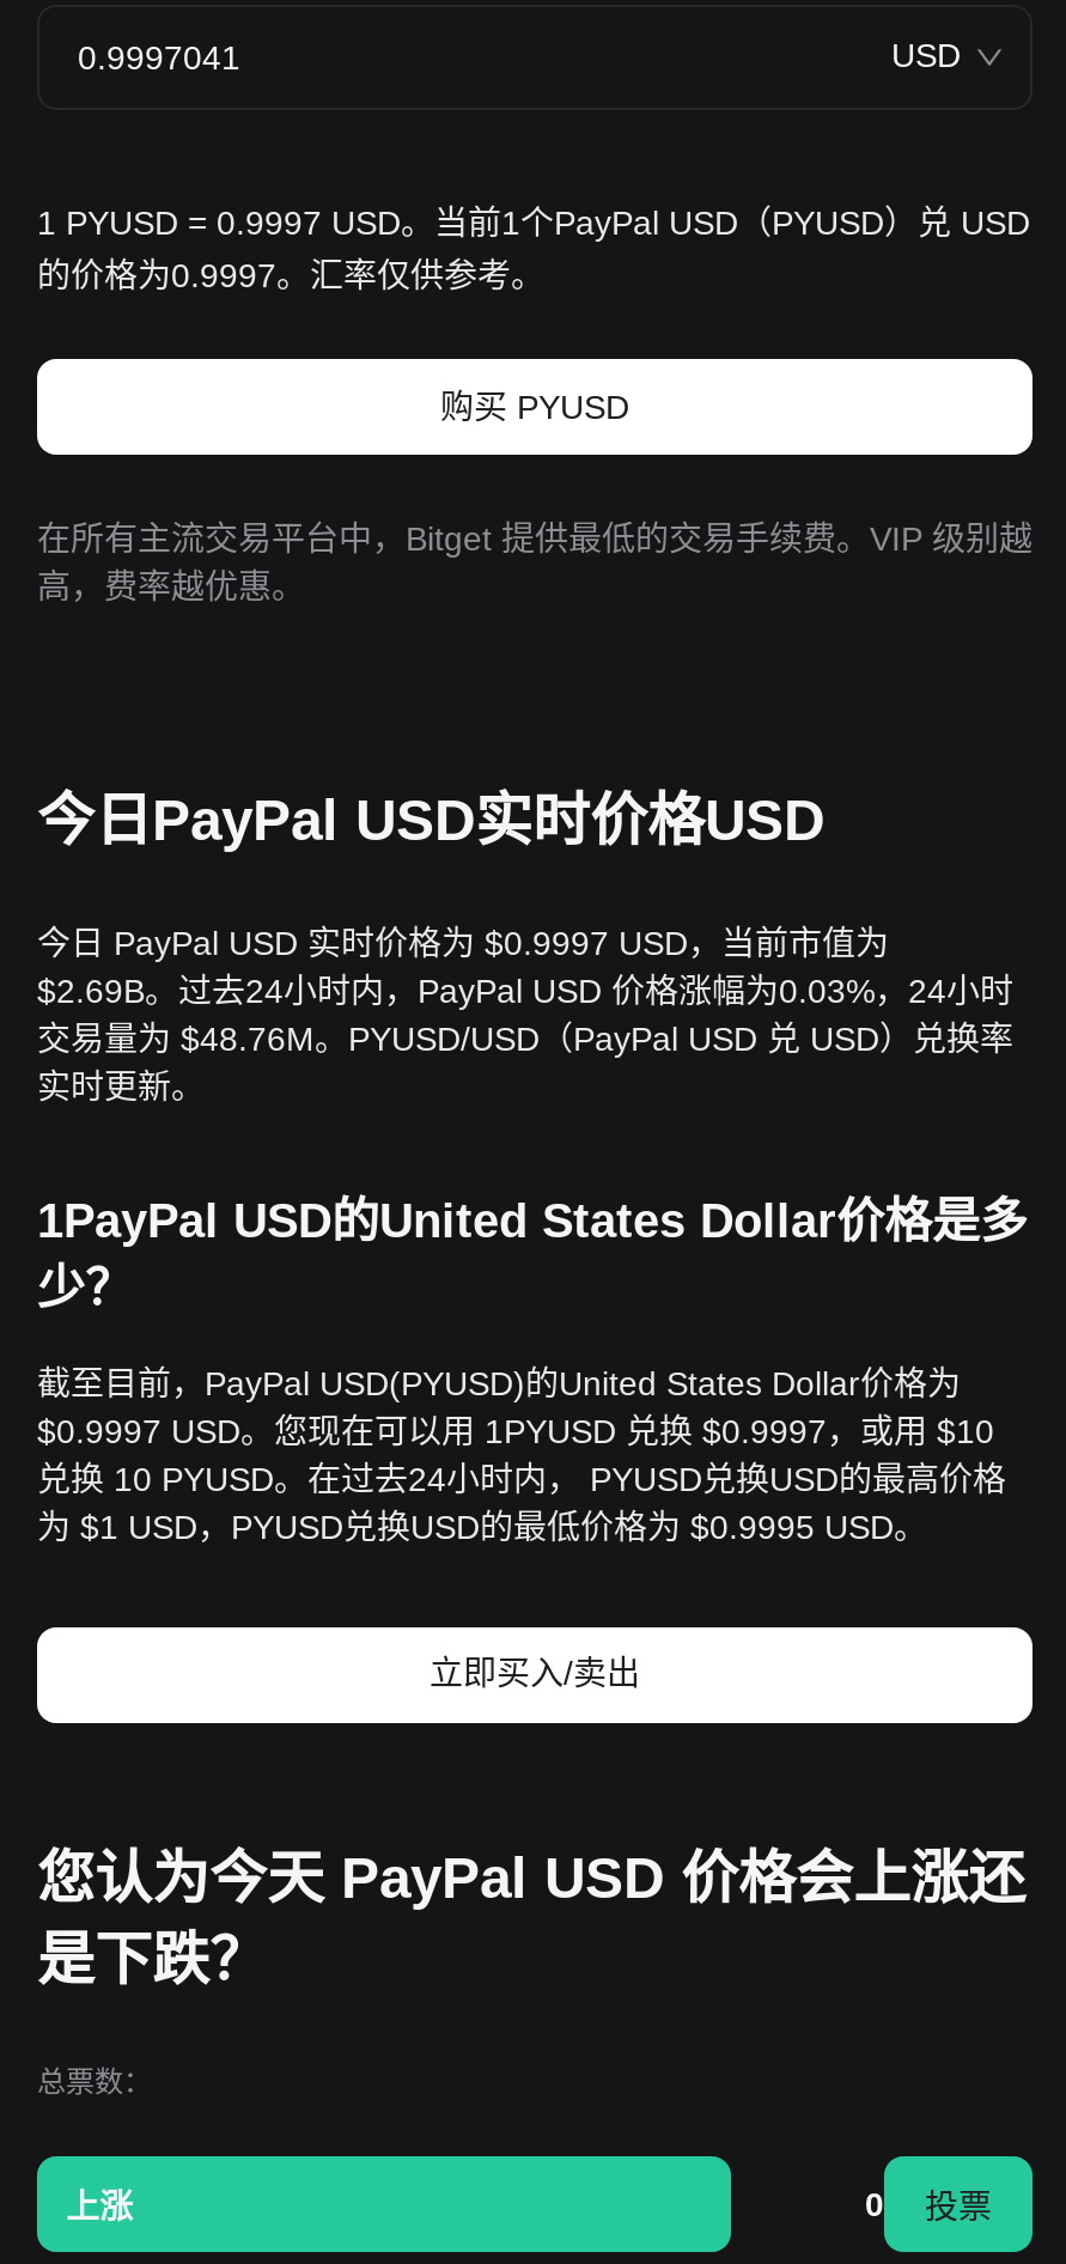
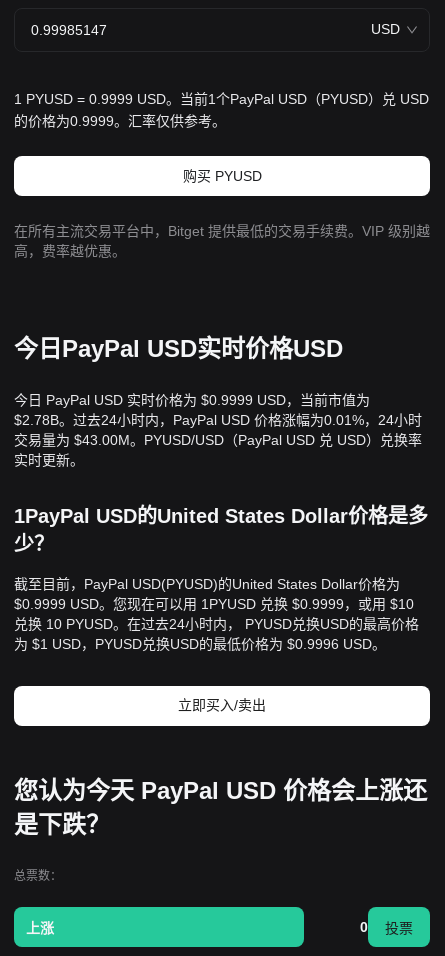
- 1 PYUSD = 0.9997 USD。当前1个PayPal USD（PYUSD）兑 USD
+ 1 PYUSD = 0.9999 USD。当前1个PayPal USD（PYUSD）兑 USD

- 的价格为0.9997。汇率仅供参考。
+ 的价格为0.9999。汇率仅供参考。

- 今日 PayPal USD 实时价格为 $0.9997 USD，当前市值为
+ 今日 PayPal USD 实时价格为 $0.9999 USD，当前市值为

- $2.69B。过去24小时内，PayPal USD 价格涨幅为0.03%，24小时
+ $2.78B。过去24小时内，PayPal USD 价格涨幅为0.01%，24小时

- 交易量为 $48.76M。PYUSD/USD（PayPal USD 兑 USD）兑换率
+ 交易量为 $43.00M。PYUSD/USD（PayPal USD 兑 USD）兑换率

- $0.9997 USD。您现在可以用 1PYUSD 兑换 $0.9997，或用 $10
+ $0.9999 USD。您现在可以用 1PYUSD 兑换 $0.9999，或用 $10

- 为 $1 USD，PYUSD兑换USD的最低价格为 $0.9995 USD。
+ 为 $1 USD，PYUSD兑换USD的最低价格为 $0.9996 USD。
